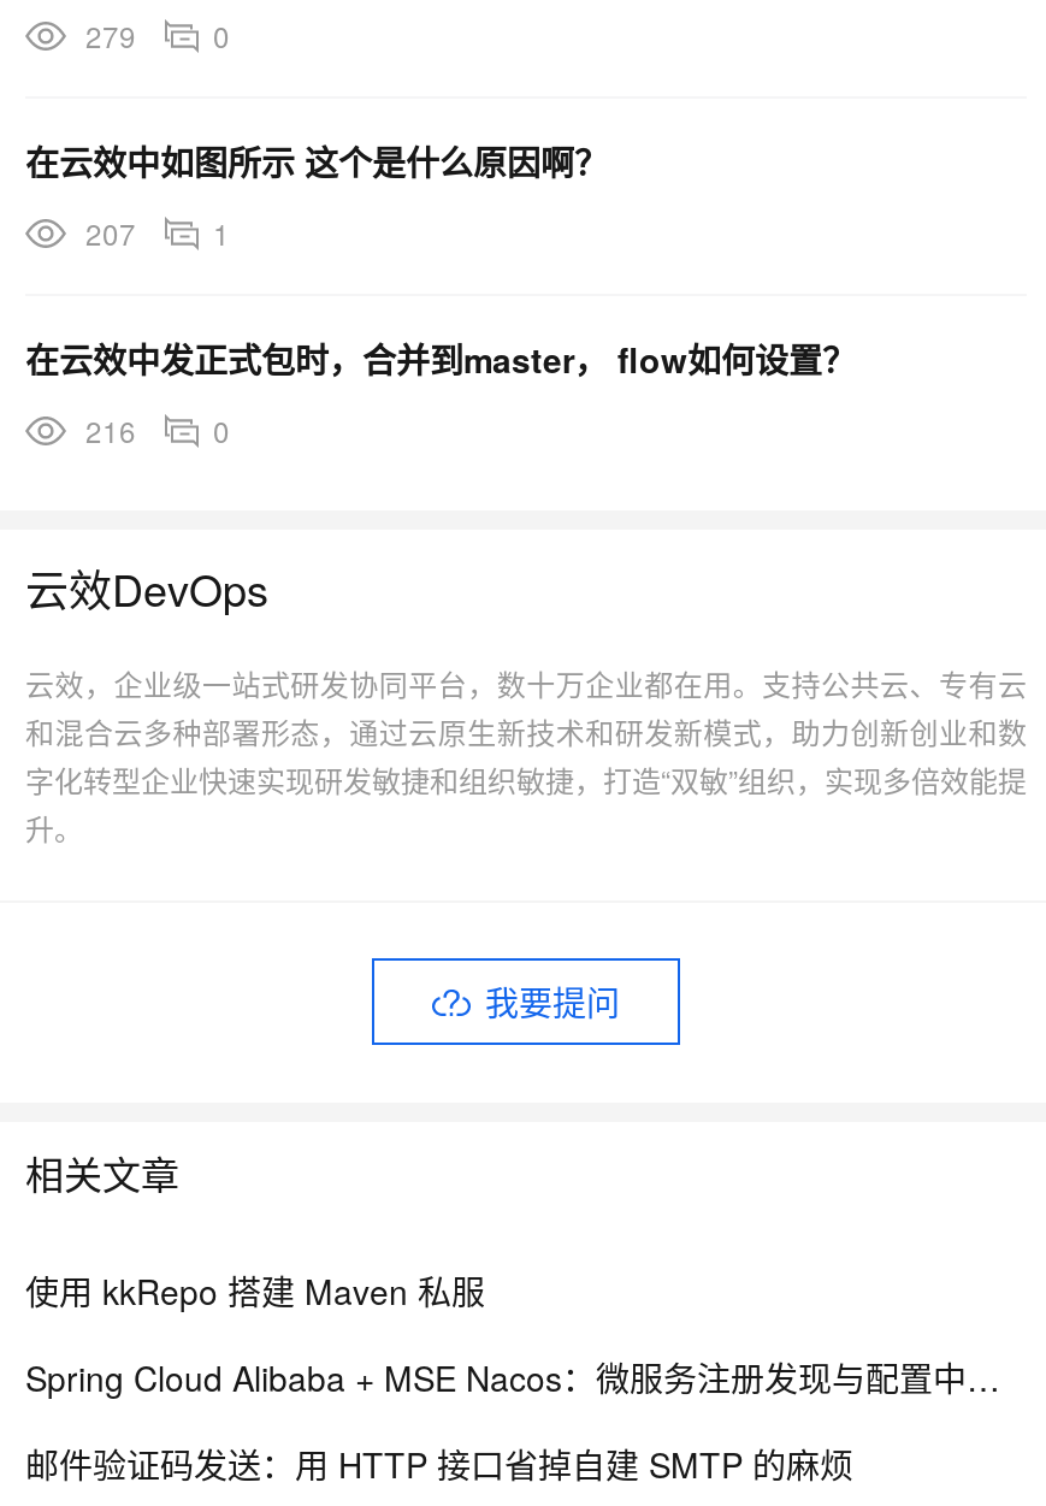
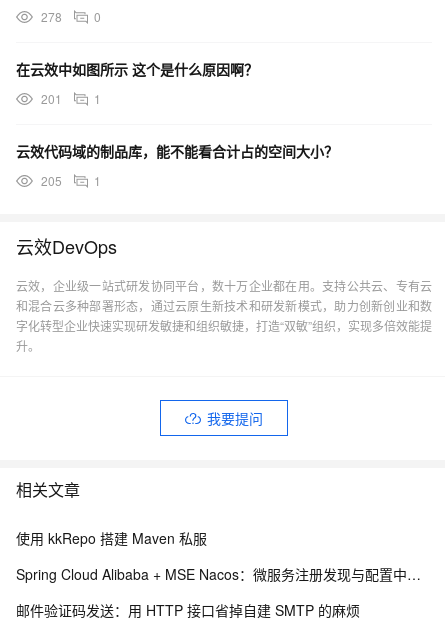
- 279 0
+ 278 0

- 207 1
+ 201 1

- 在云效中发正式包时，合并到master， flow如何设置？
+ 云效代码域的制品库，能不能看合计占的空间大小？

- 216
- 0
+ 205
+ 1
